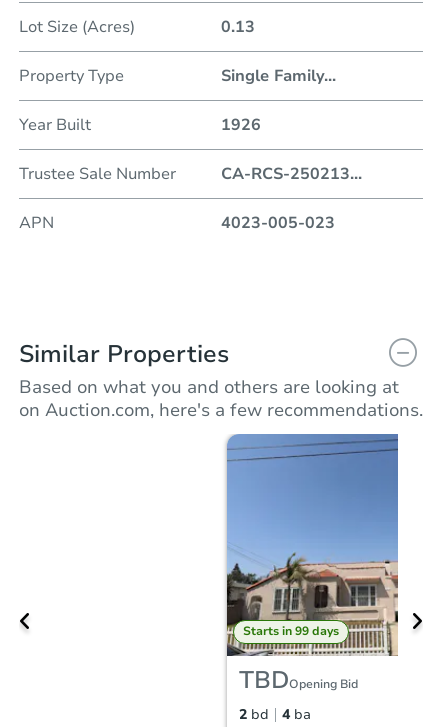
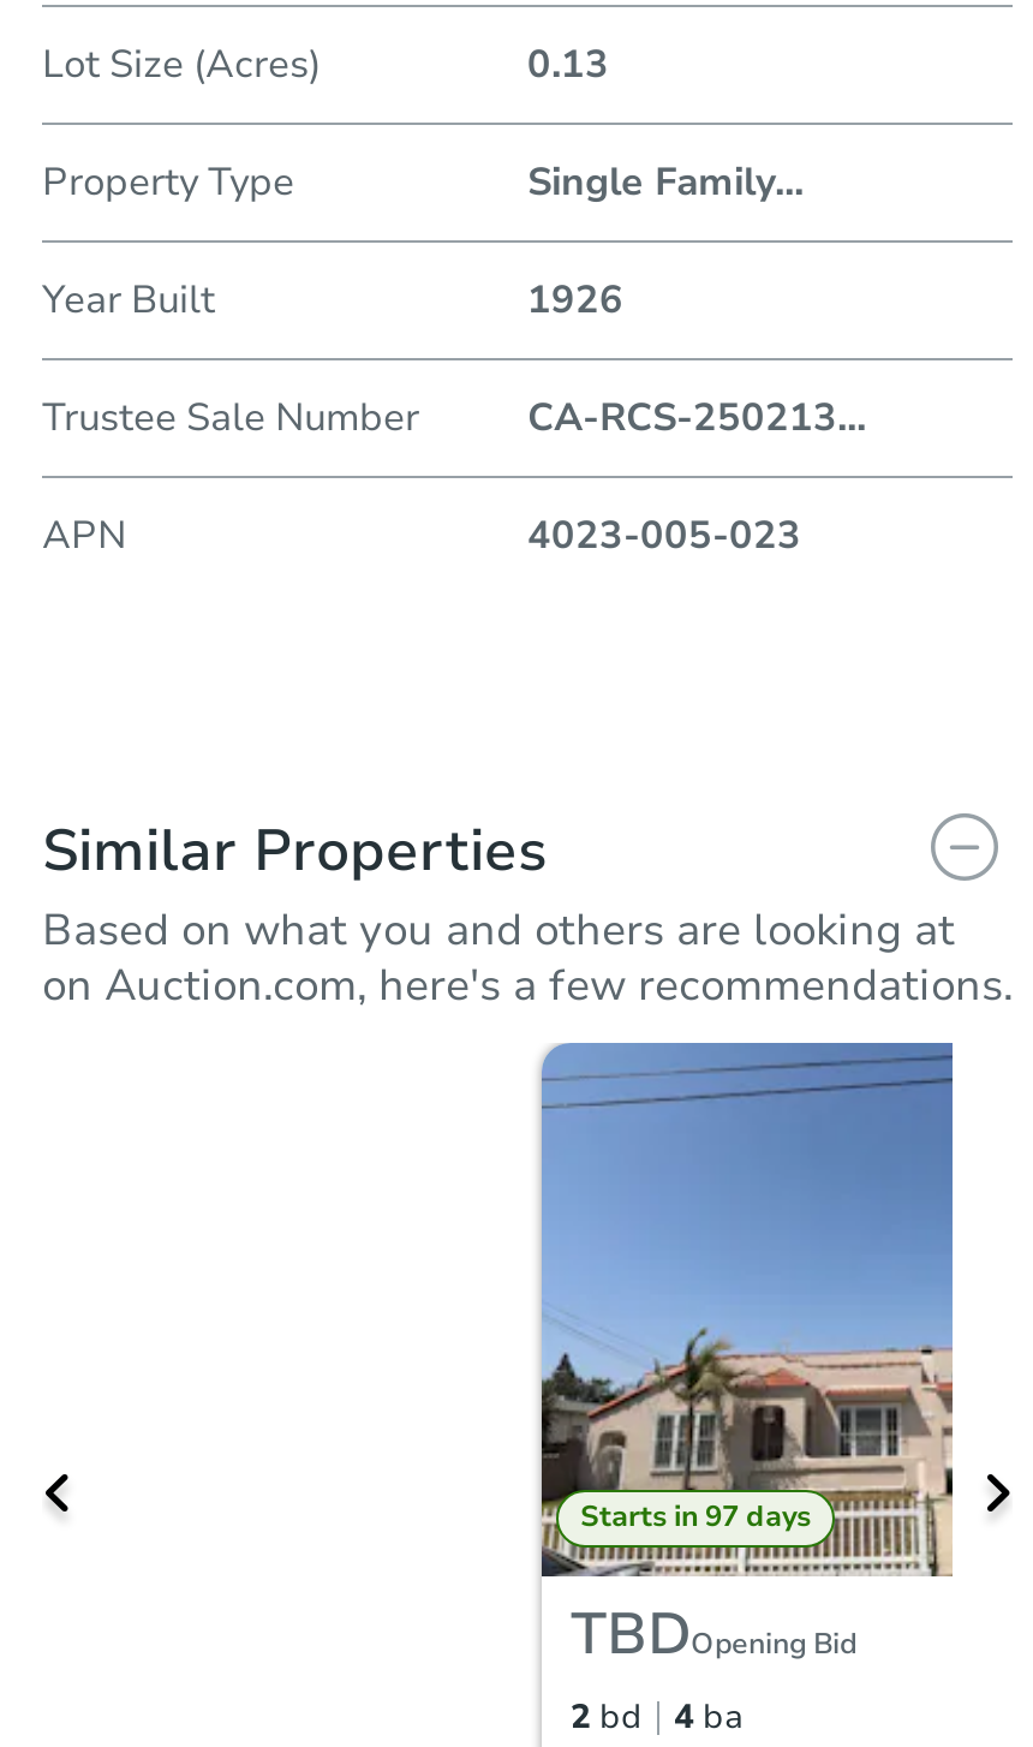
- Starts in 99 days
+ Starts in 97 days
